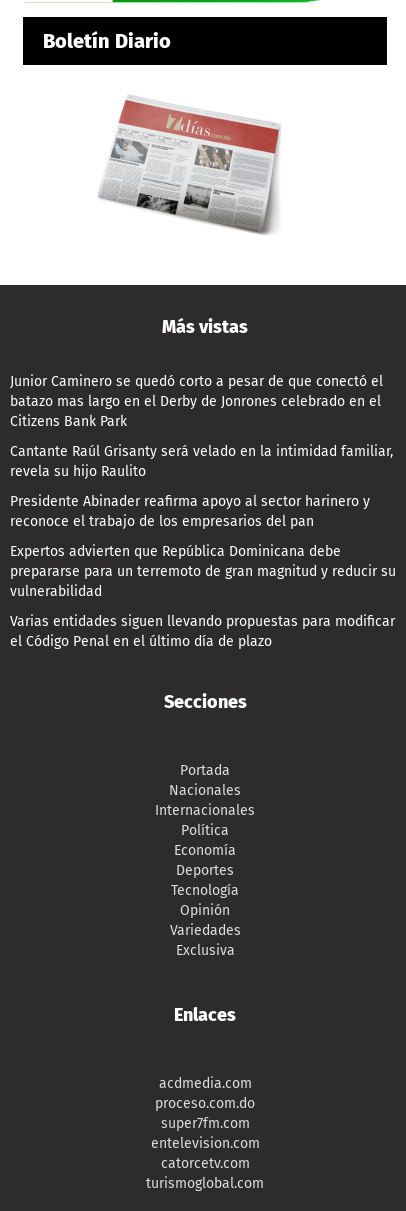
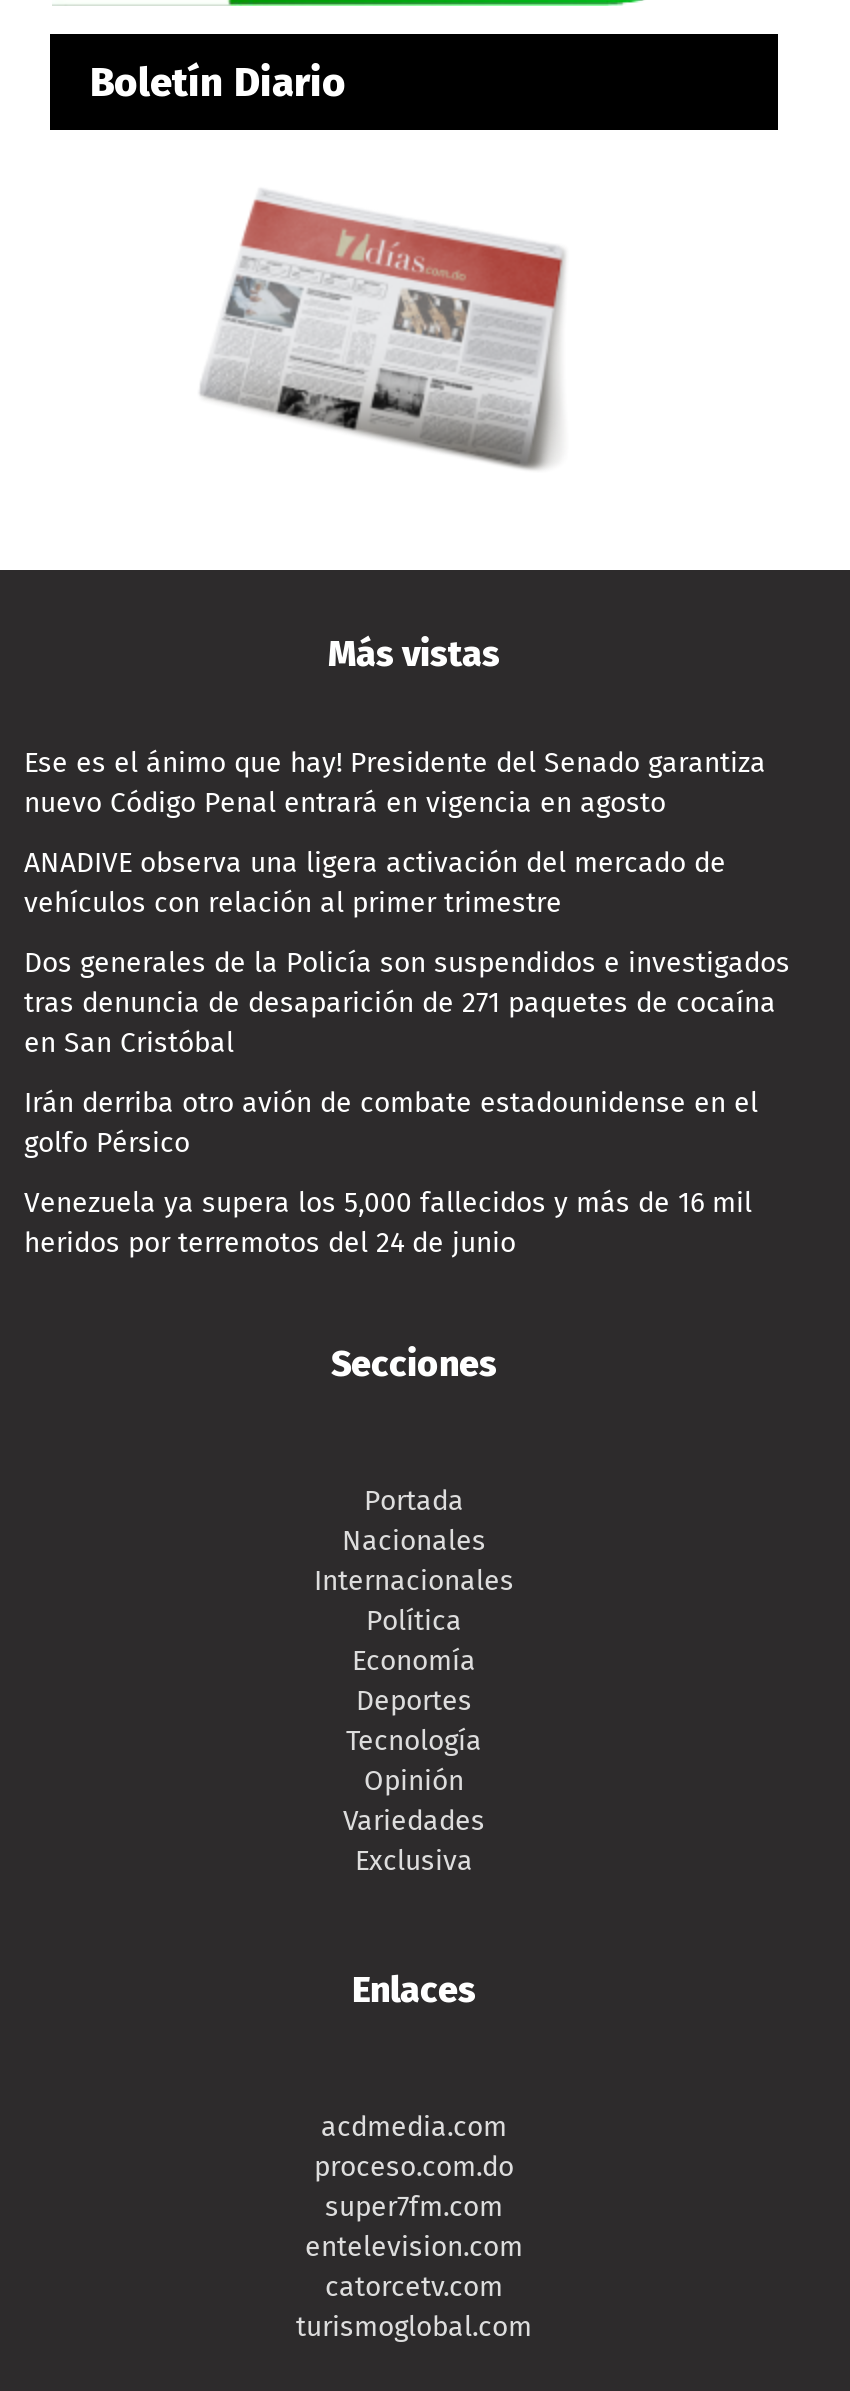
- Junior Caminero se quedó corto a pesar de que conectó el
- batazo mas largo en el Derby de Jonrones celebrado en el
- Citizens Bank Park
+ Ese es el ánimo que hay! Presidente del Senado garantiza
+ nuevo Código Penal entrará en vigencia en agosto

- Cantante Raúl Grisanty será velado en la intimidad familiar,
- revela su hijo Raulito
+ ANADIVE observa una ligera activación del mercado de
+ vehículos con relación al primer trimestre

- Presidente Abinader reafirma apoyo al sector harinero y
- reconoce el trabajo de los empresarios del pan
+ Dos generales de la Policía son suspendidos e investigados
+ tras denuncia de desaparición de 271 paquetes de cocaína
+ en San Cristóbal

- Expertos advierten que República Dominicana debe
- prepararse para un terremoto de gran magnitud y reducir su
- vulnerabilidad
+ Irán derriba otro avión de combate estadounidense en el
+ golfo Pérsico

- Varias entidades siguen llevando propuestas para modificar
- el Código Penal en el último día de plazo
+ Venezuela ya supera los 5,000 fallecidos y más de 16 mil
+ heridos por terremotos del 24 de junio
